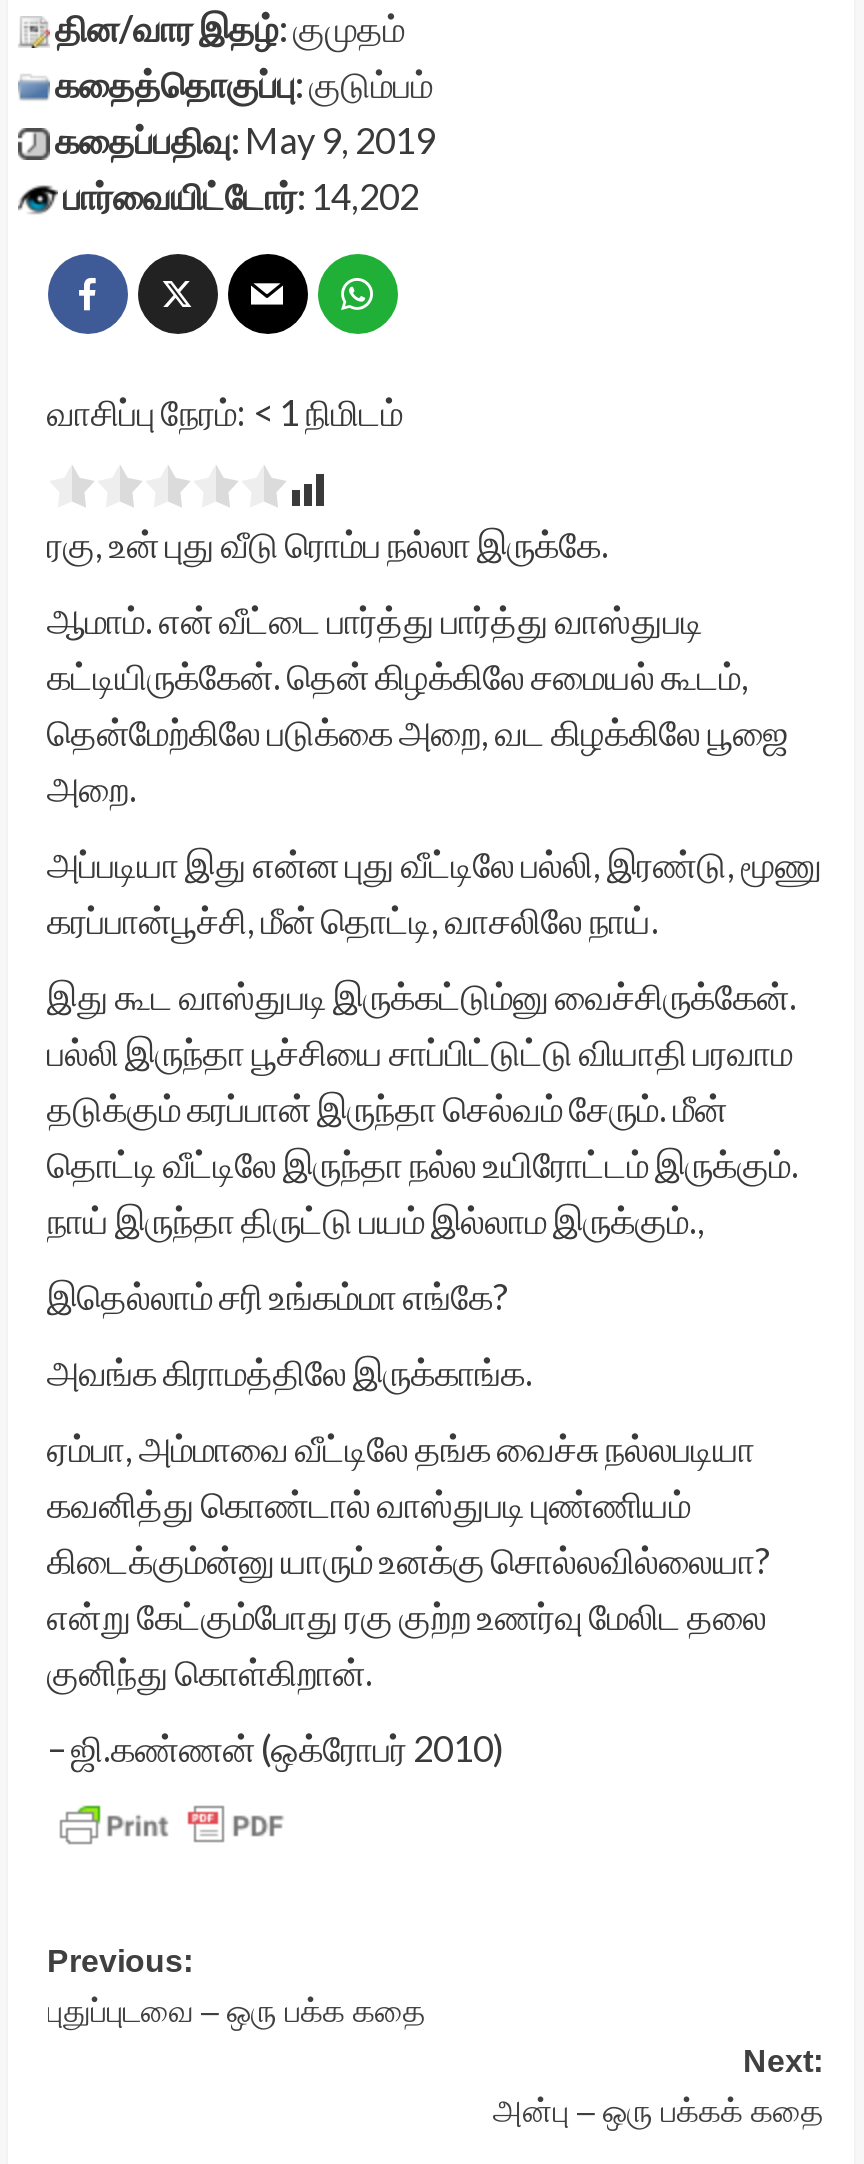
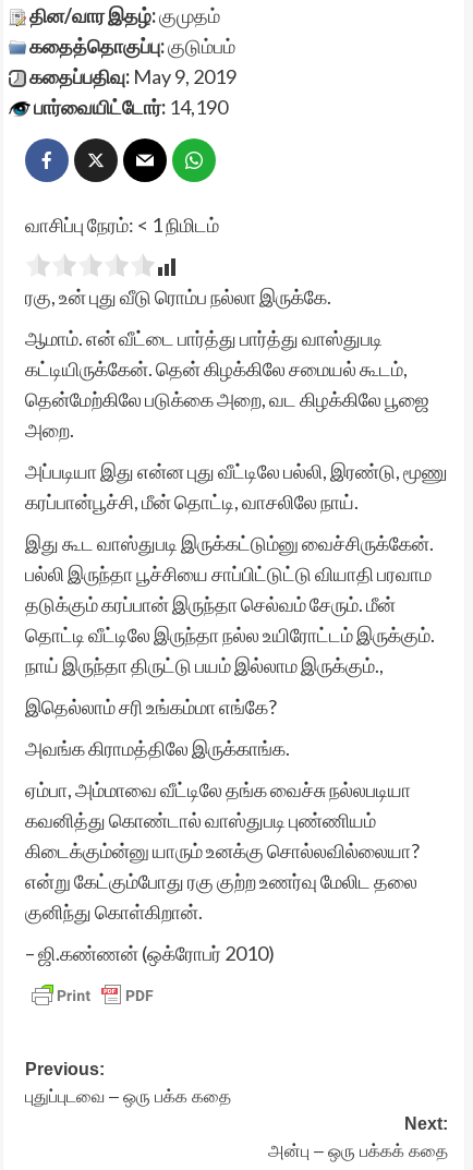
- பார்வையிட்டோர்: 14,202
+ பார்வையிட்டோர்: 14,190
